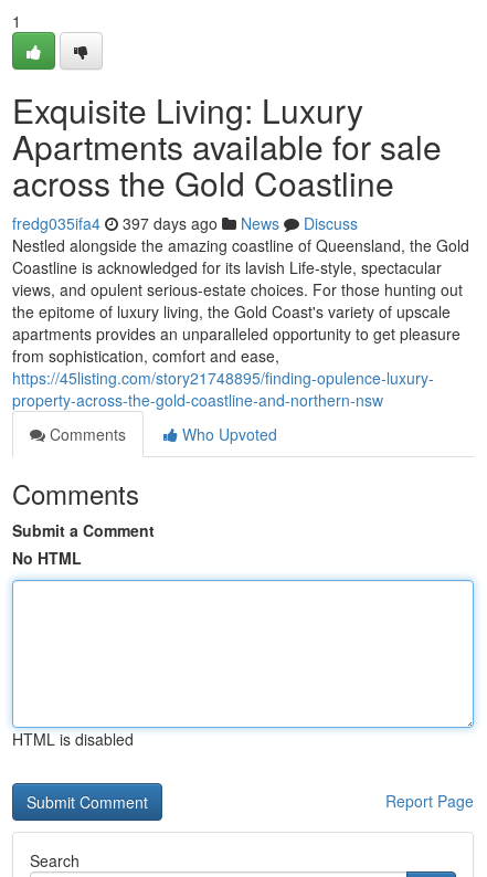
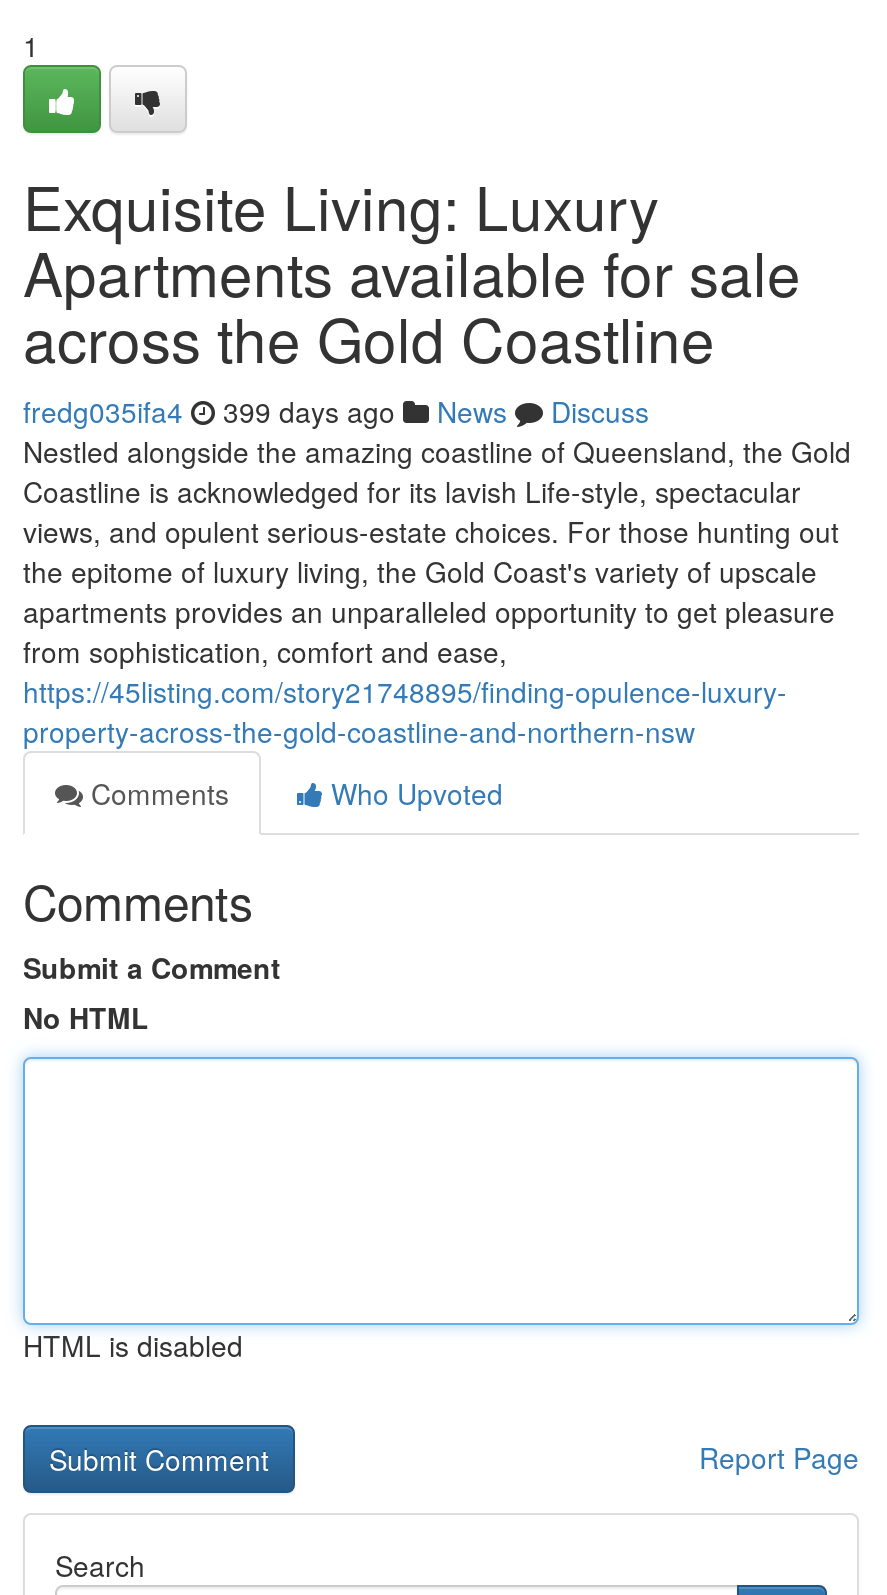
- fredg035ifa4 397 days ago News Discuss
+ fredg035ifa4 399 days ago News Discuss
